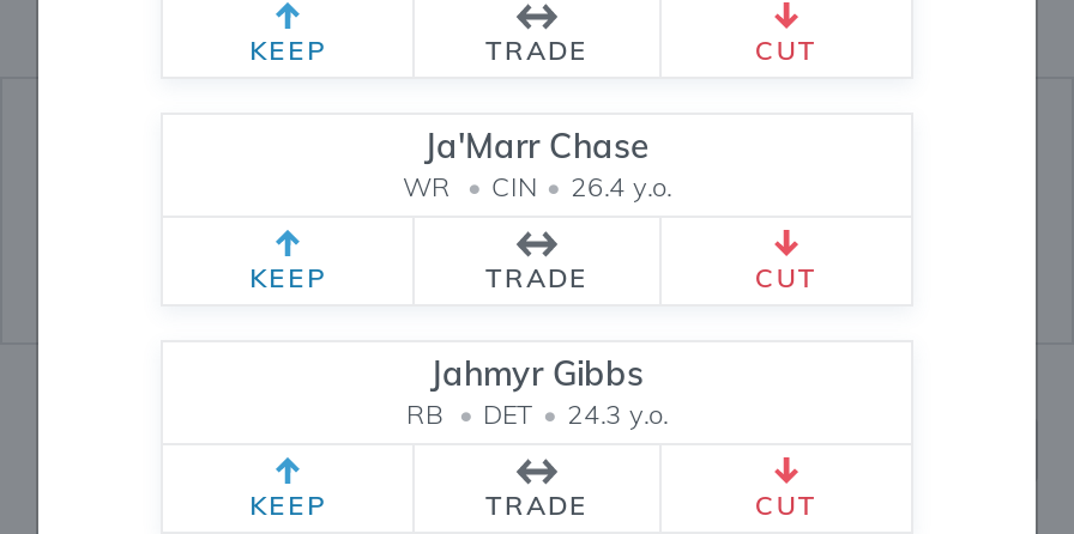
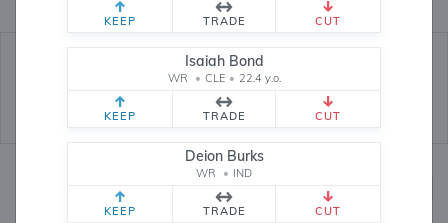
- Ja'Marr Chase
- WR • CIN • 26.4 y.o.
+ Isaiah Bond
+ WR • CLE • 22.4 y.o.

- Jahmyr Gibbs
- RB • DET • 24.3 y.o.
+ Deion Burks
+ WR • IND
